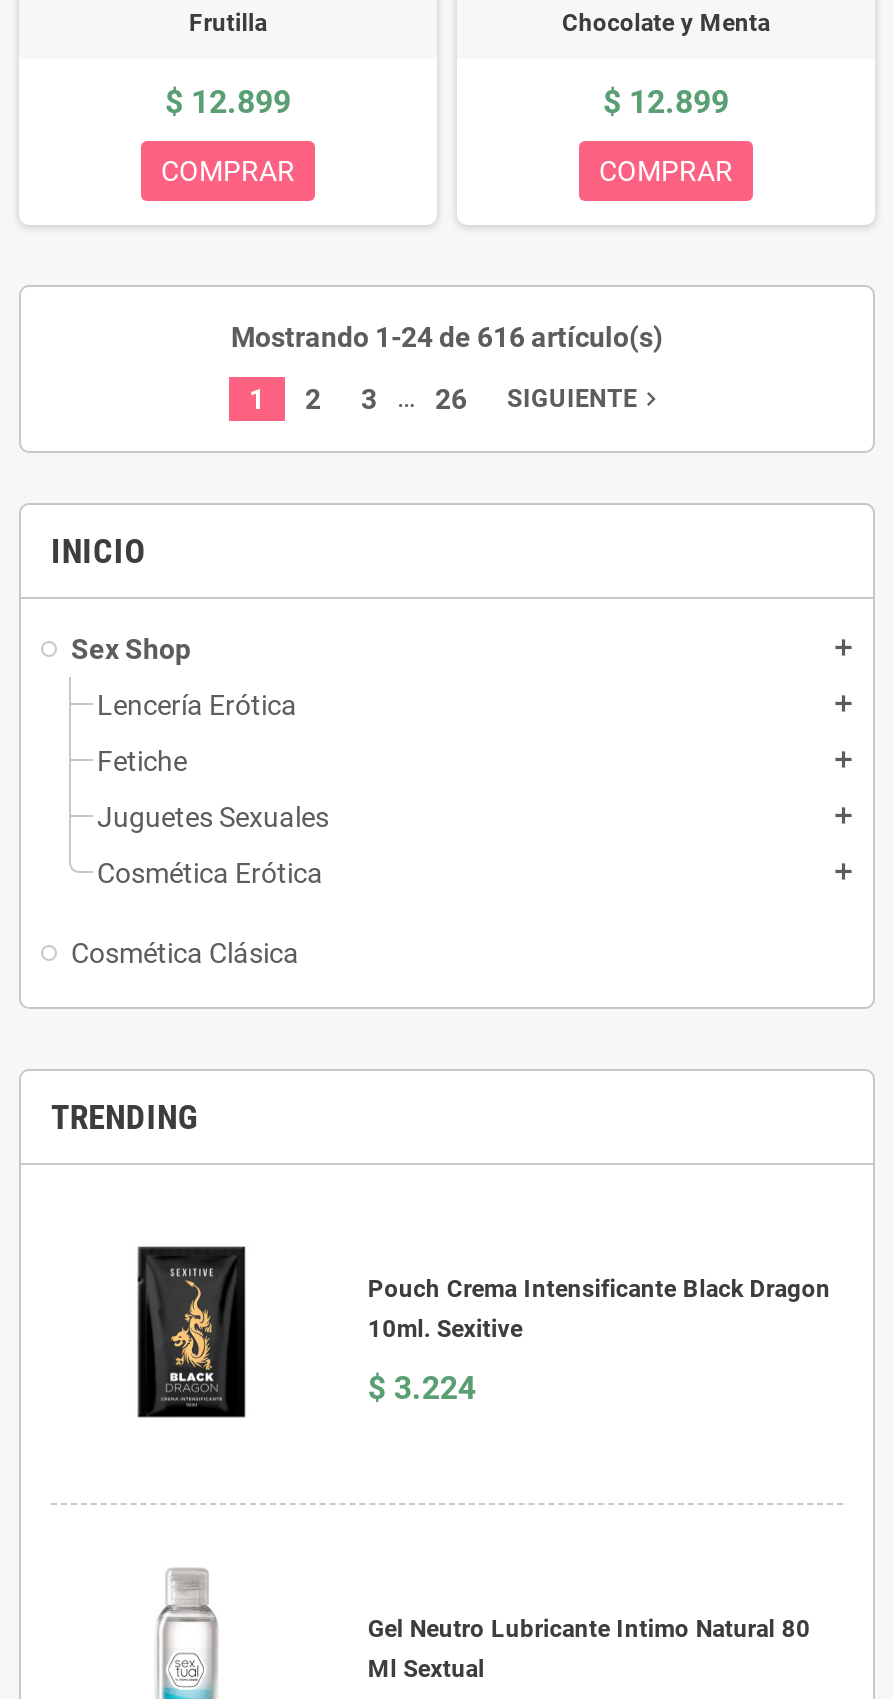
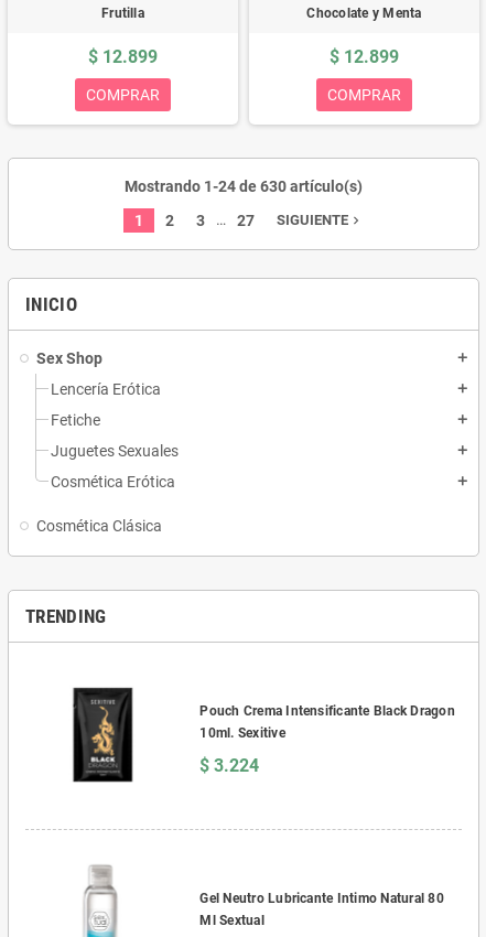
- Mostrando 1-24 de 616 artículo(s)
+ Mostrando 1-24 de 630 artículo(s)

- 26
+ 27
